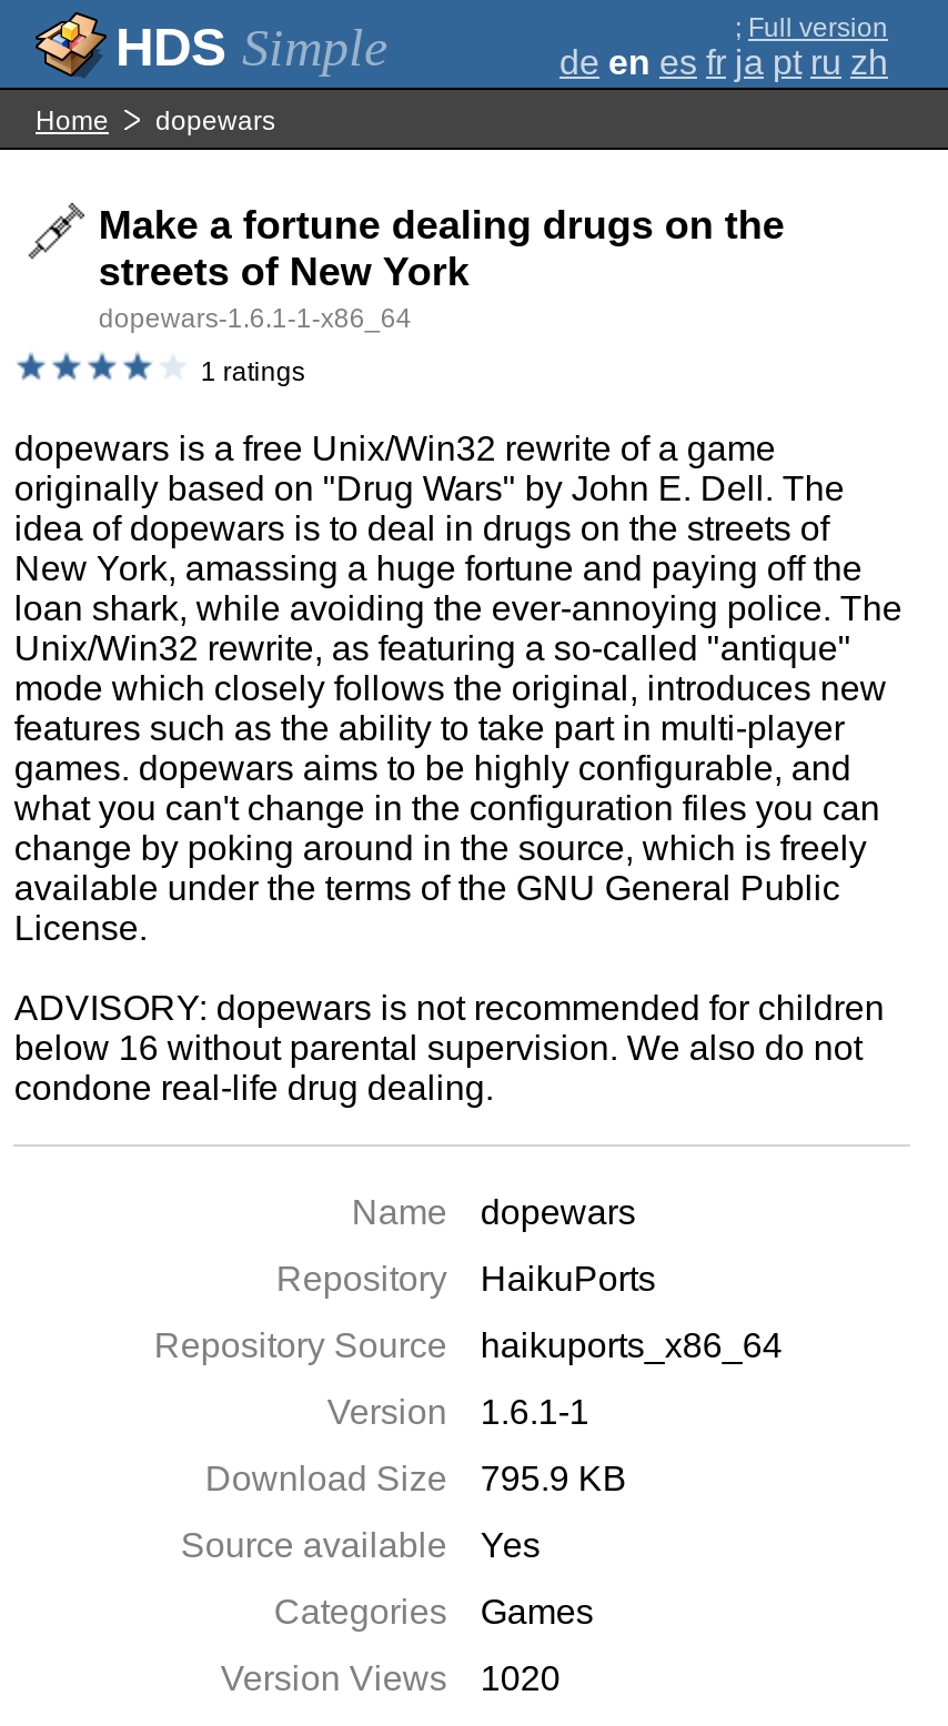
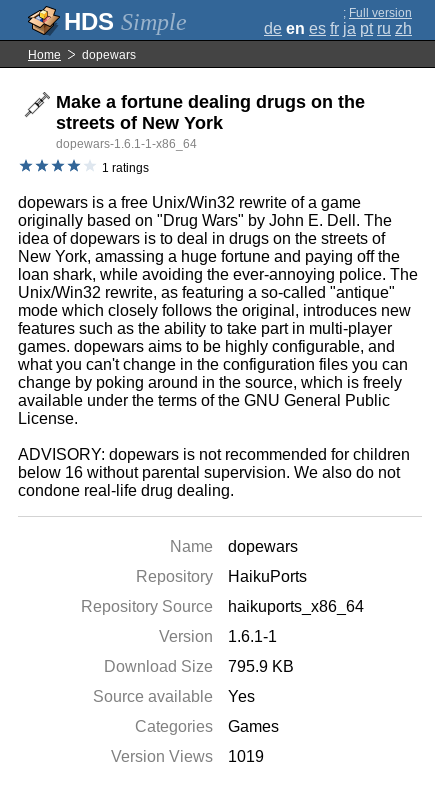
- Version Views 1020
+ Version Views 1019
